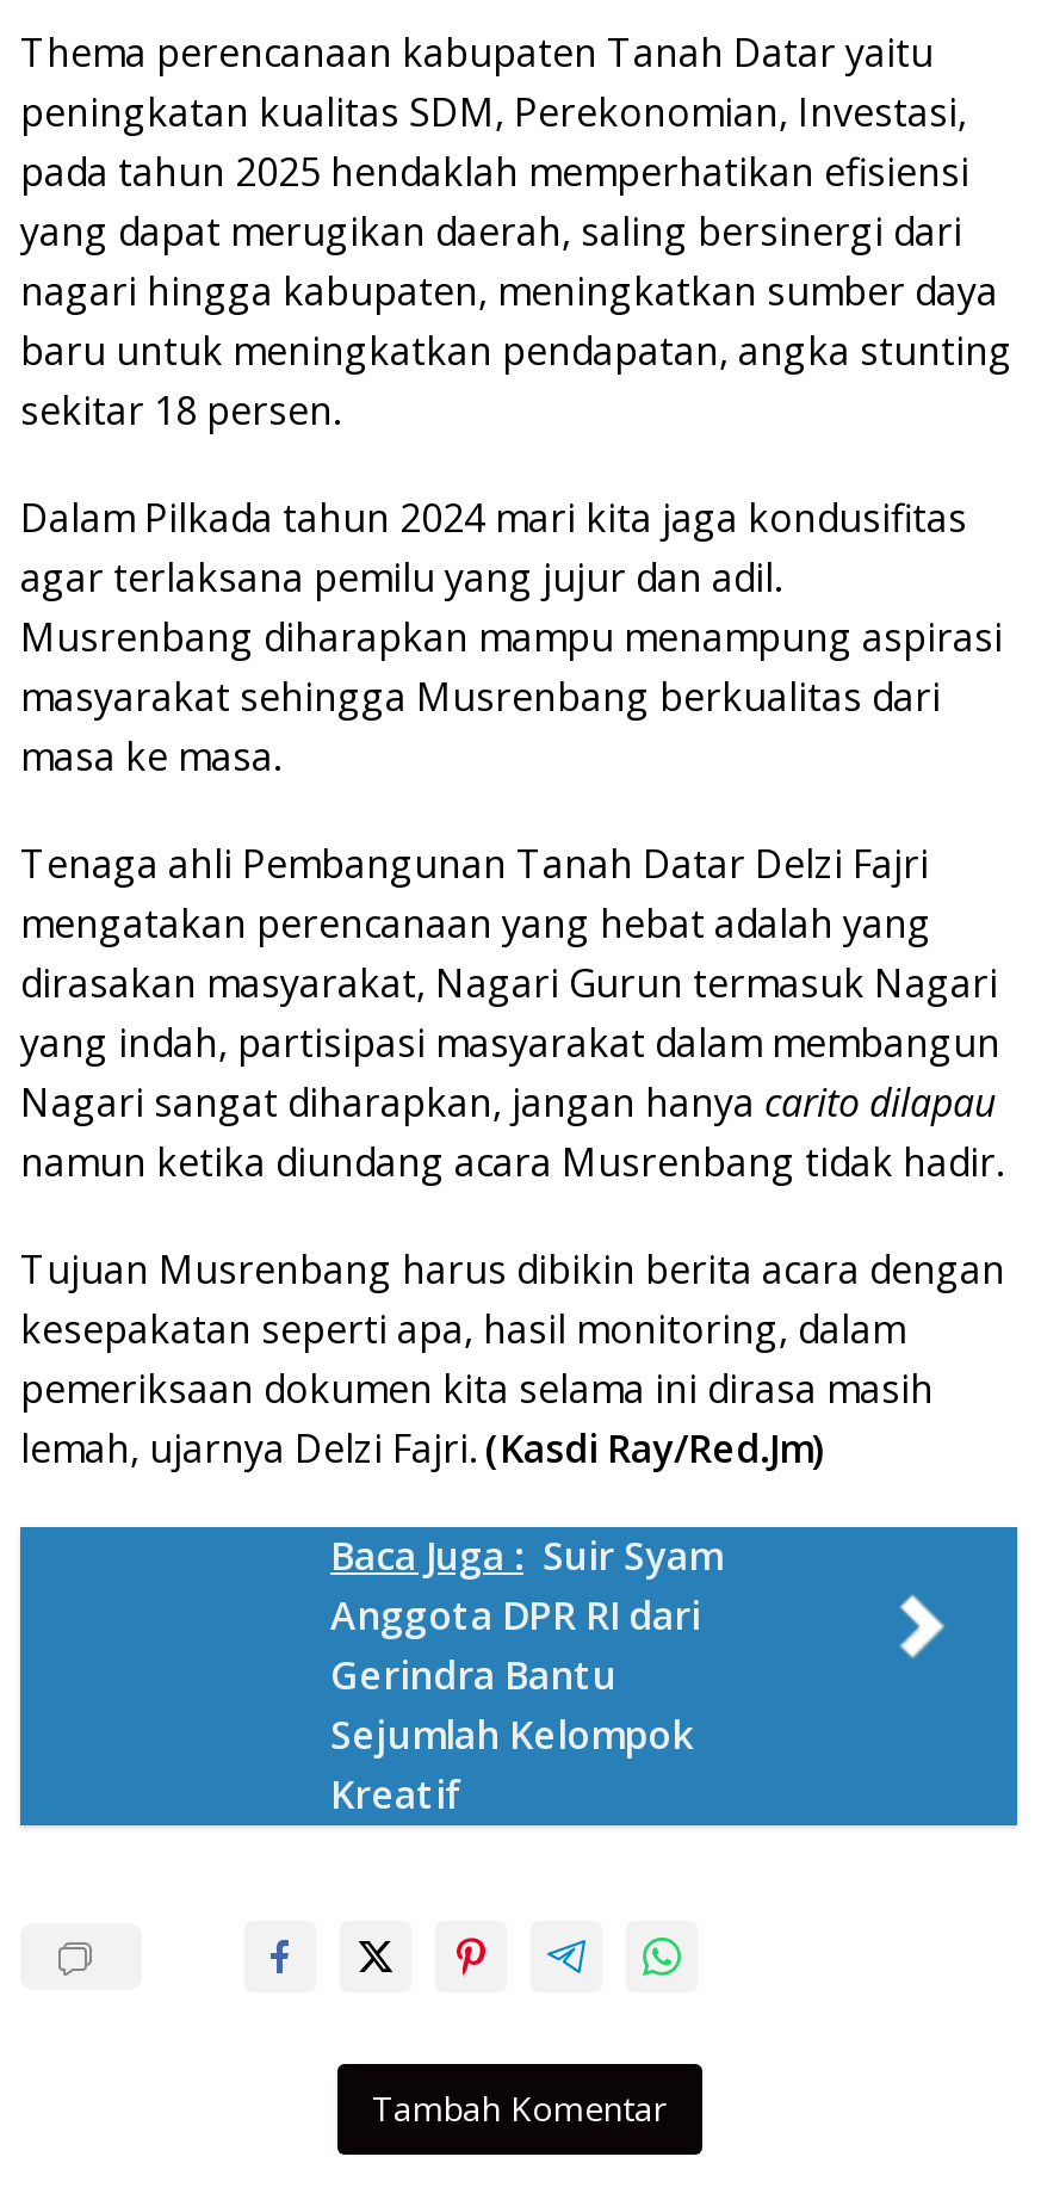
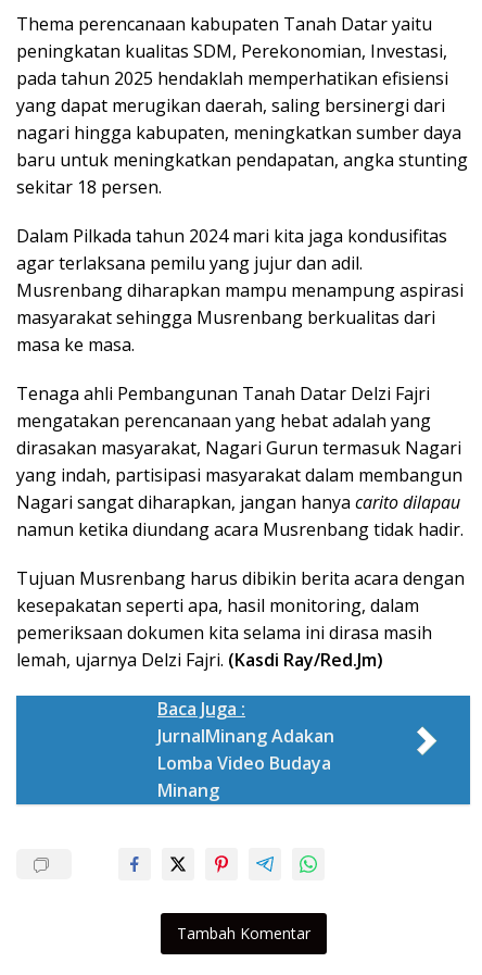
- Baca Juga : Suir Syam
- Anggota DPR RI dari
- Gerindra Bantu
- Sejumlah Kelompok
- Kreatif
+ Baca Juga :
+ JurnalMinang Adakan
+ Lomba Video Budaya
+ Minang
